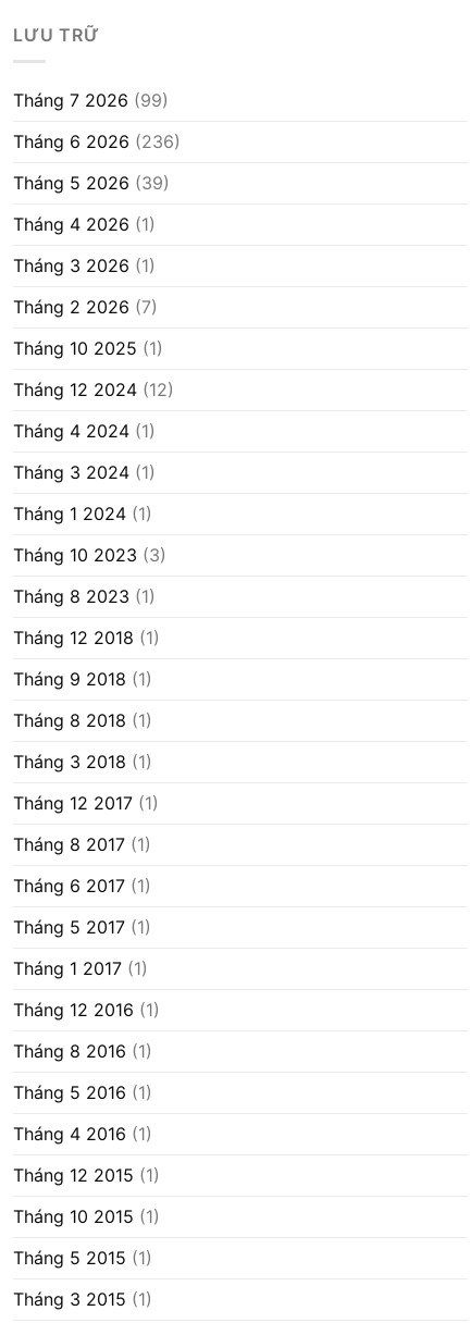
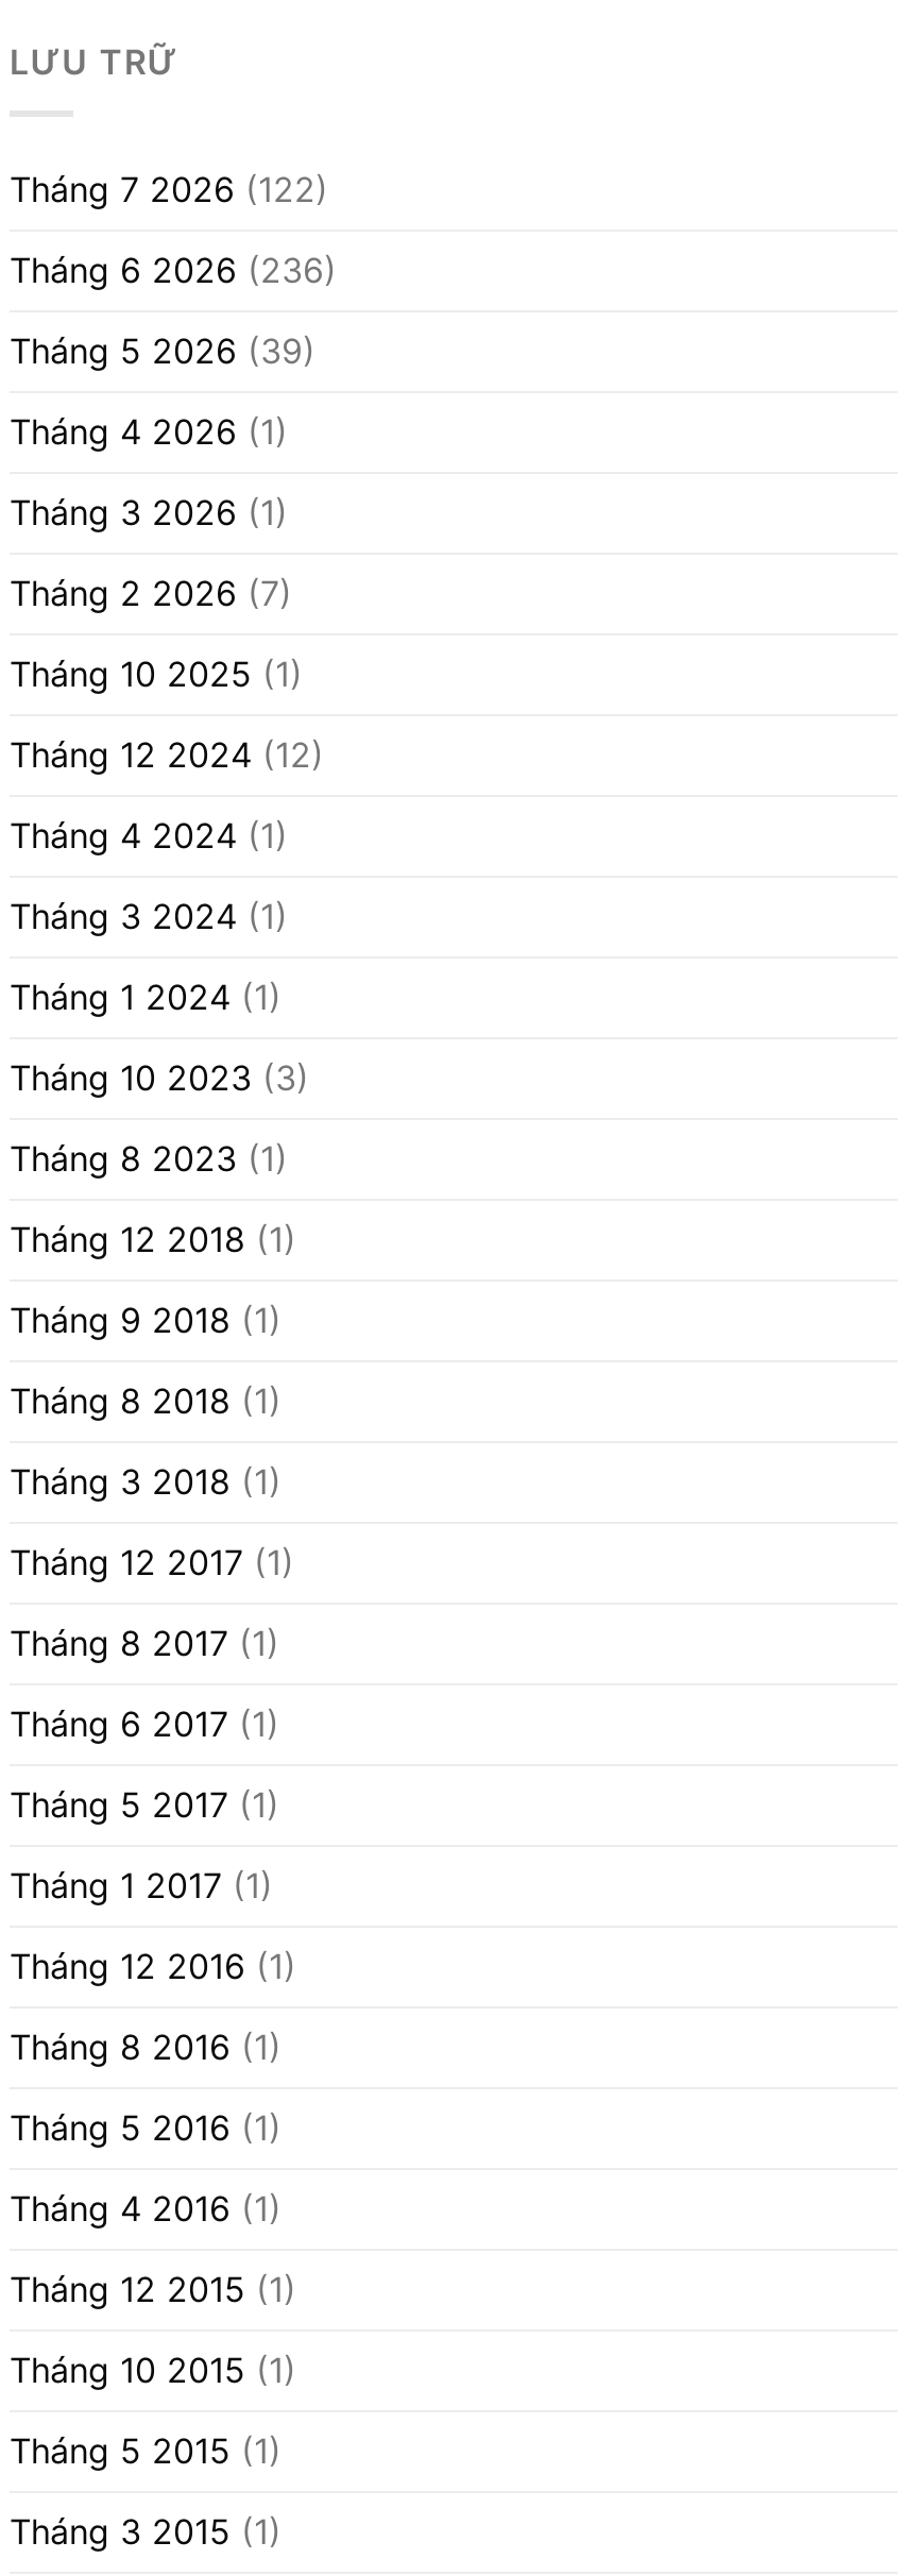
- Tháng 7 2026 (99)
+ Tháng 7 2026 (122)
